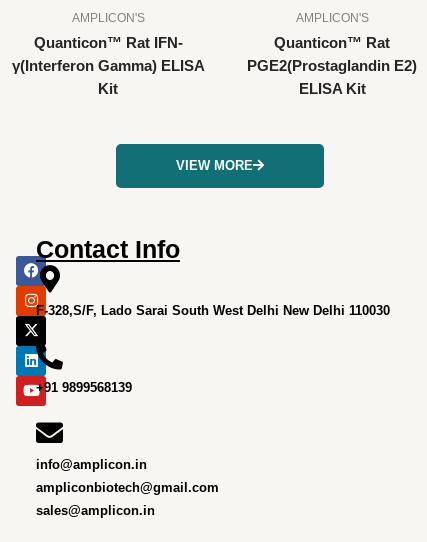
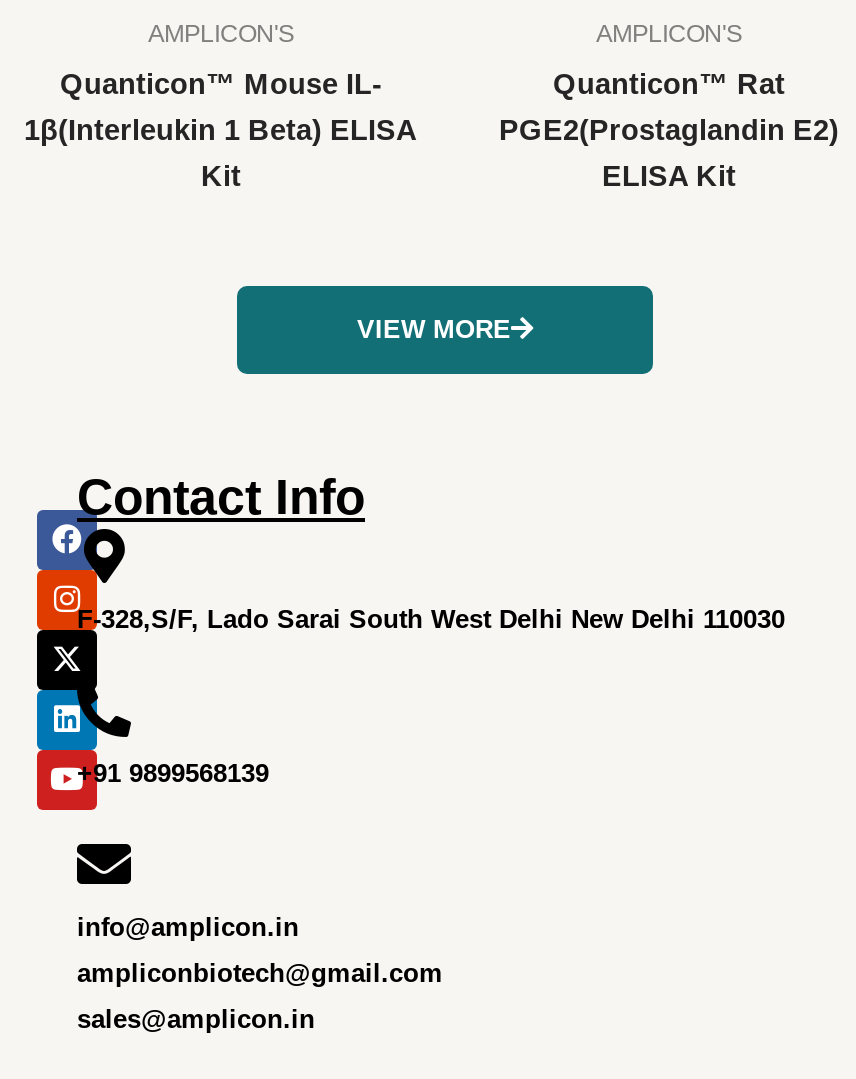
- Quanticon™ Rat IFN-
- γ(Interferon Gamma) ELISA
+ Quanticon™ Mouse IL-
+ 1β(Interleukin 1 Beta) ELISA
